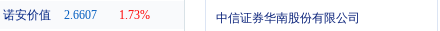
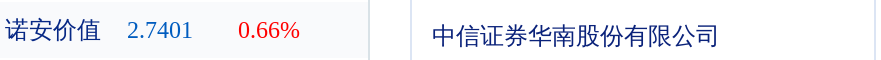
- 2.6607
+ 2.7401

- 1.73%
+ 0.66%
